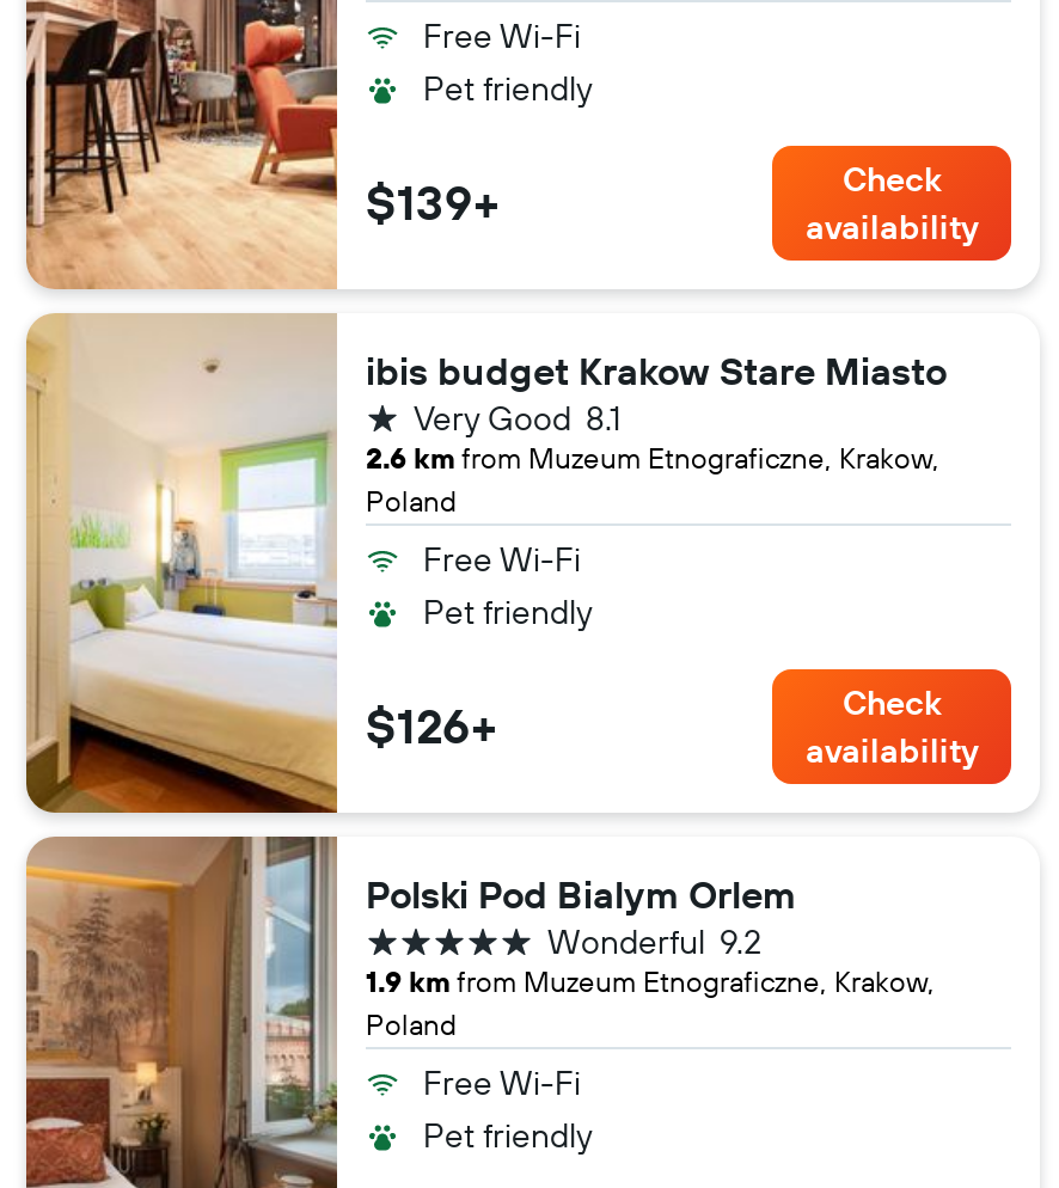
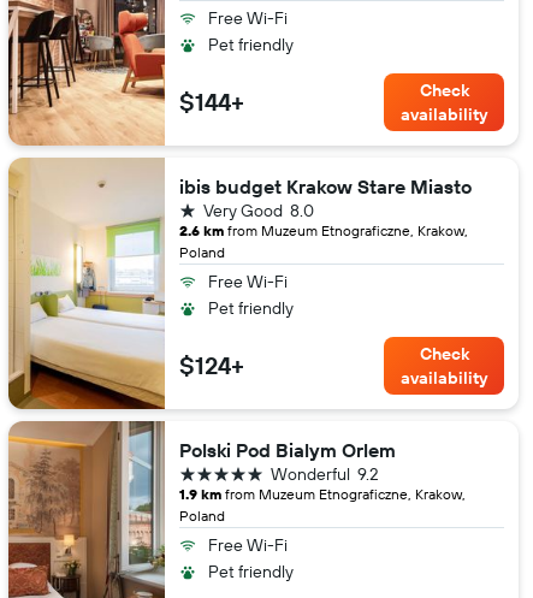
- $139+
+ $144+

- 8.1
+ 8.0

- $126+
+ $124+
